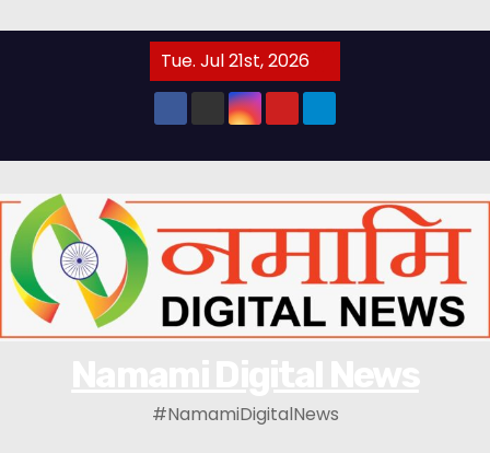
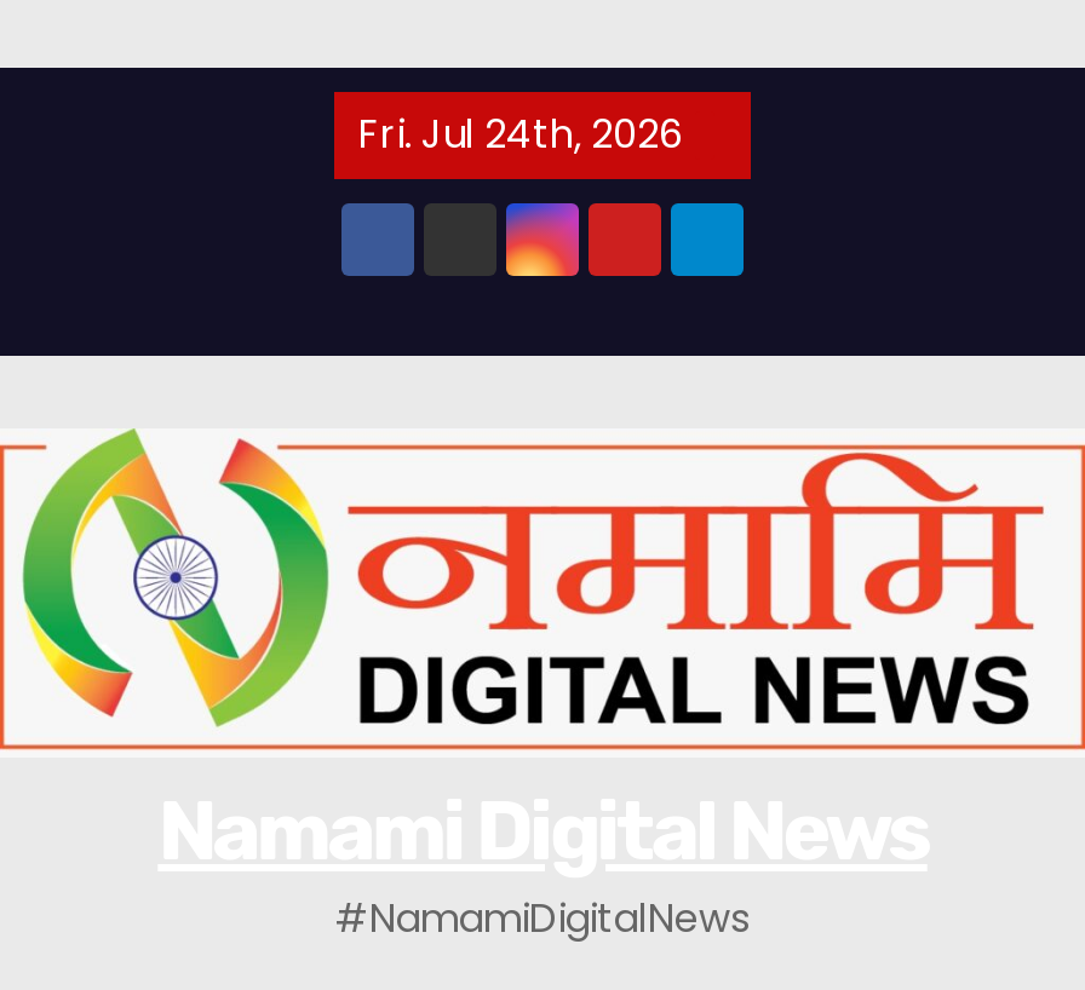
- Tue. Jul 21st, 2026
+ Fri. Jul 24th, 2026
